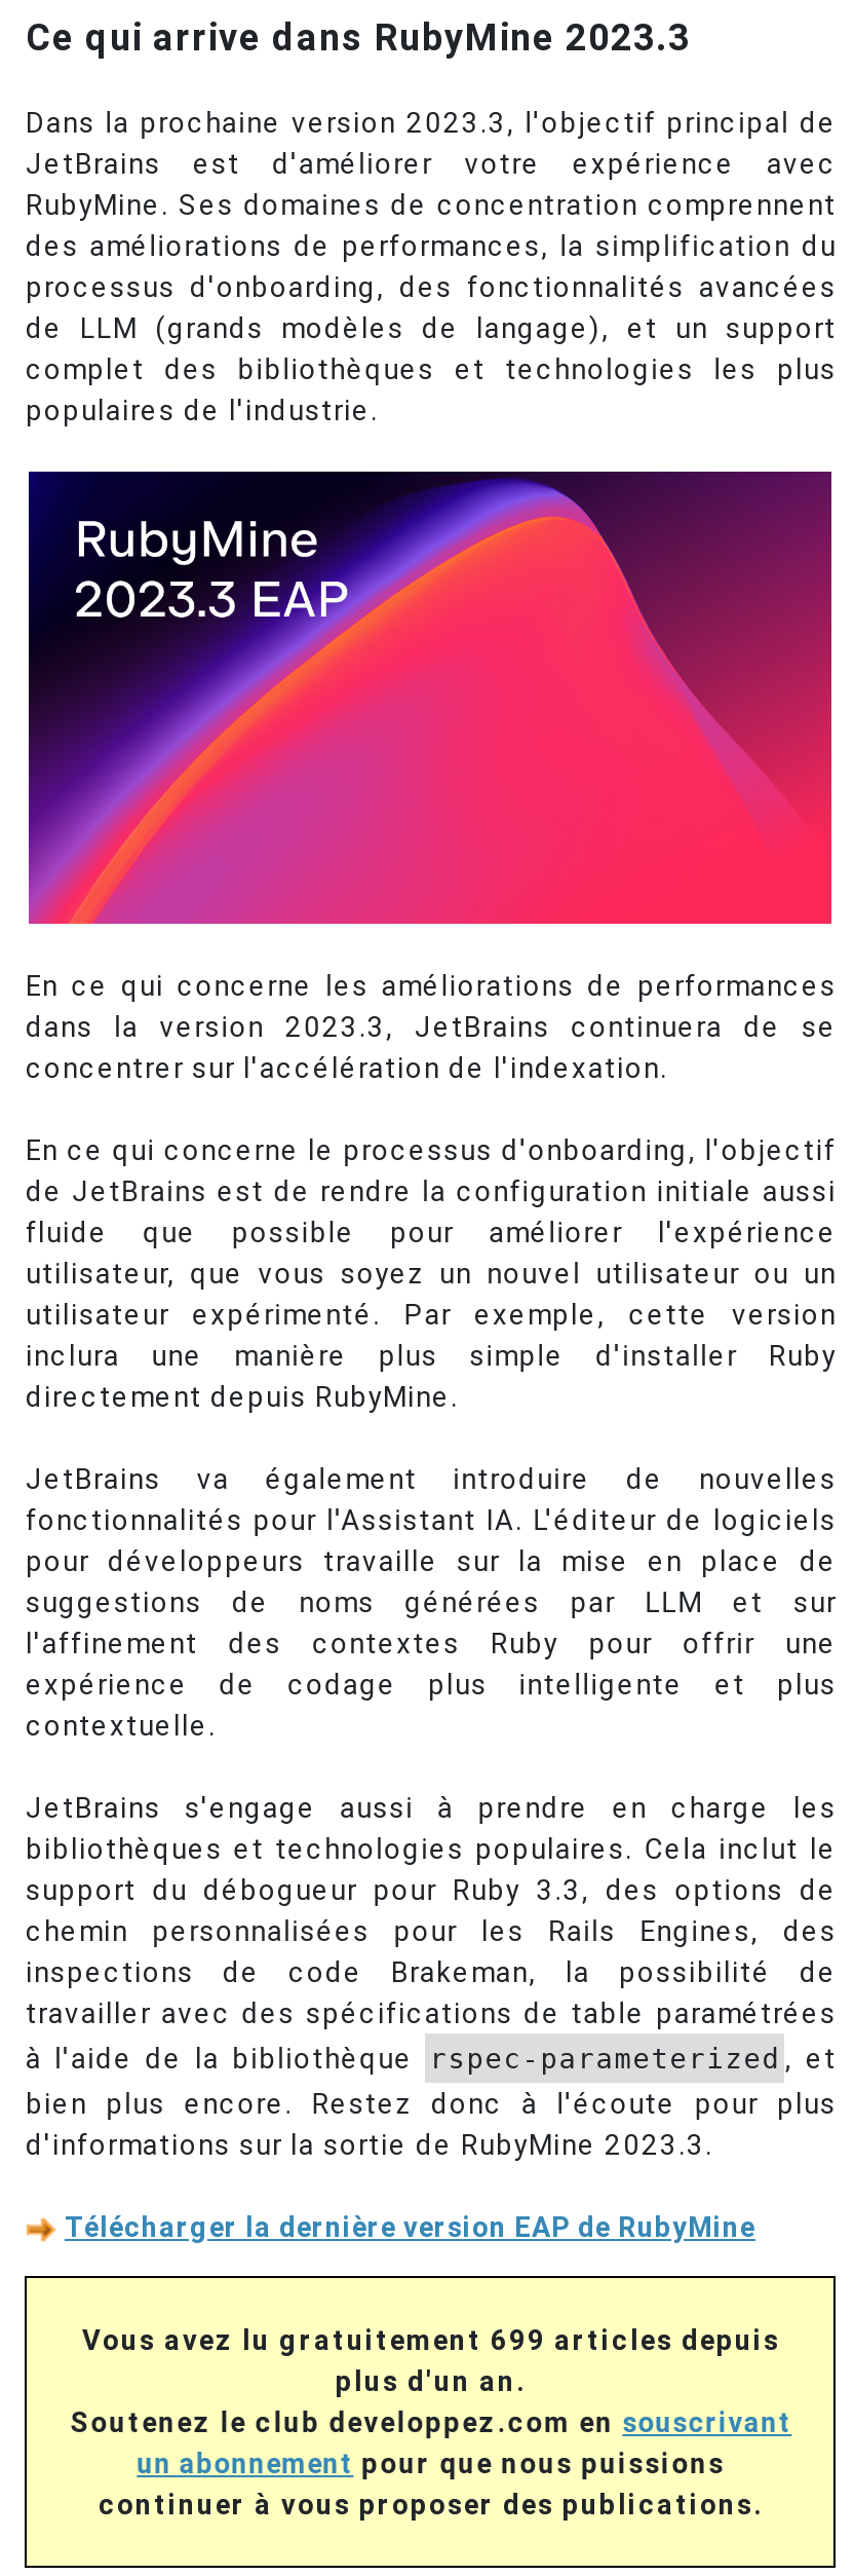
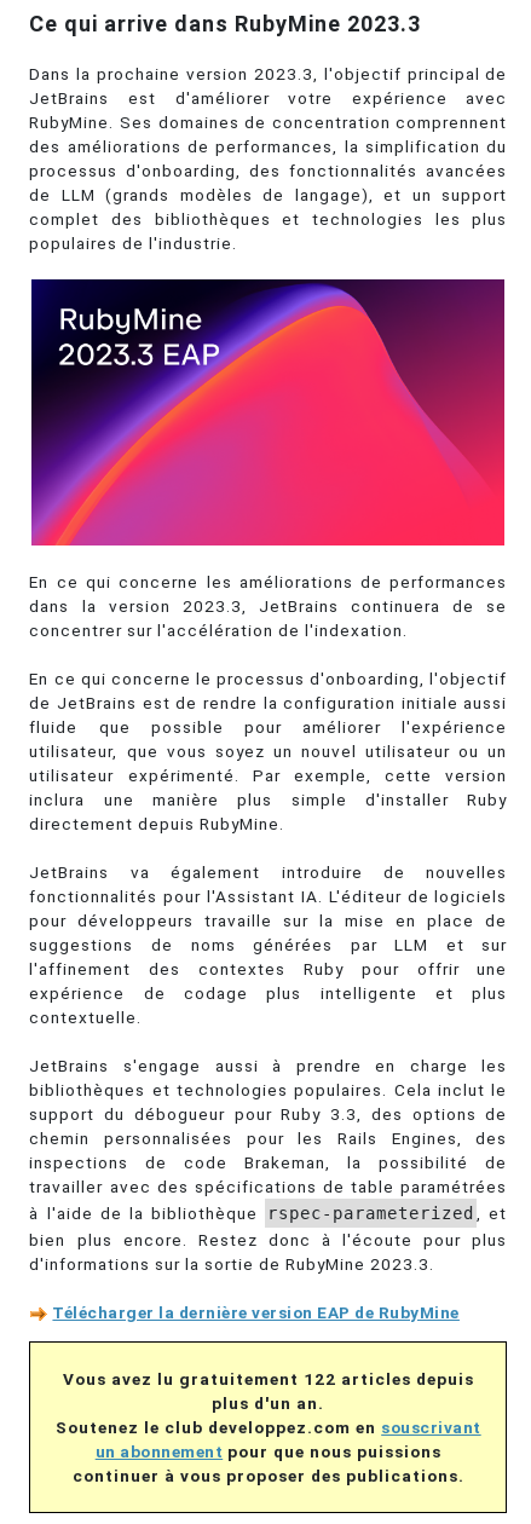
- Vous avez lu gratuitement 699 articles depuis
+ Vous avez lu gratuitement 122 articles depuis
